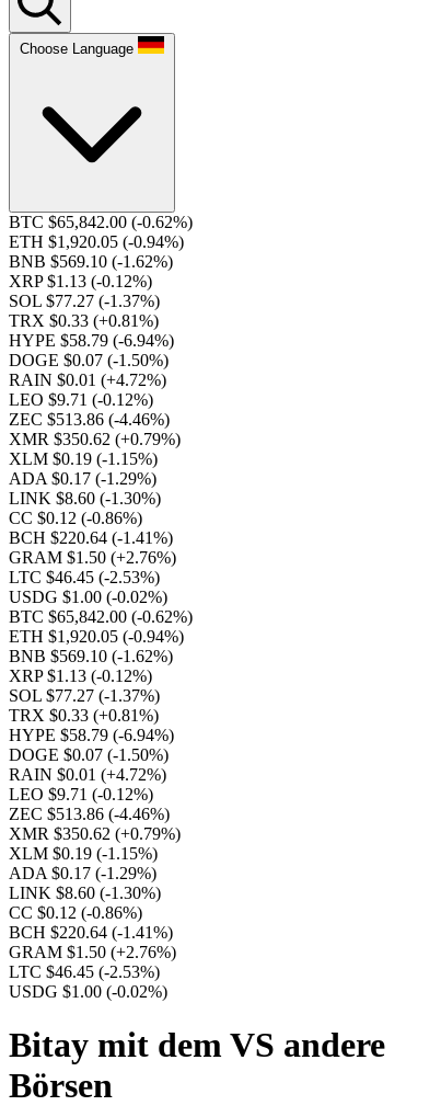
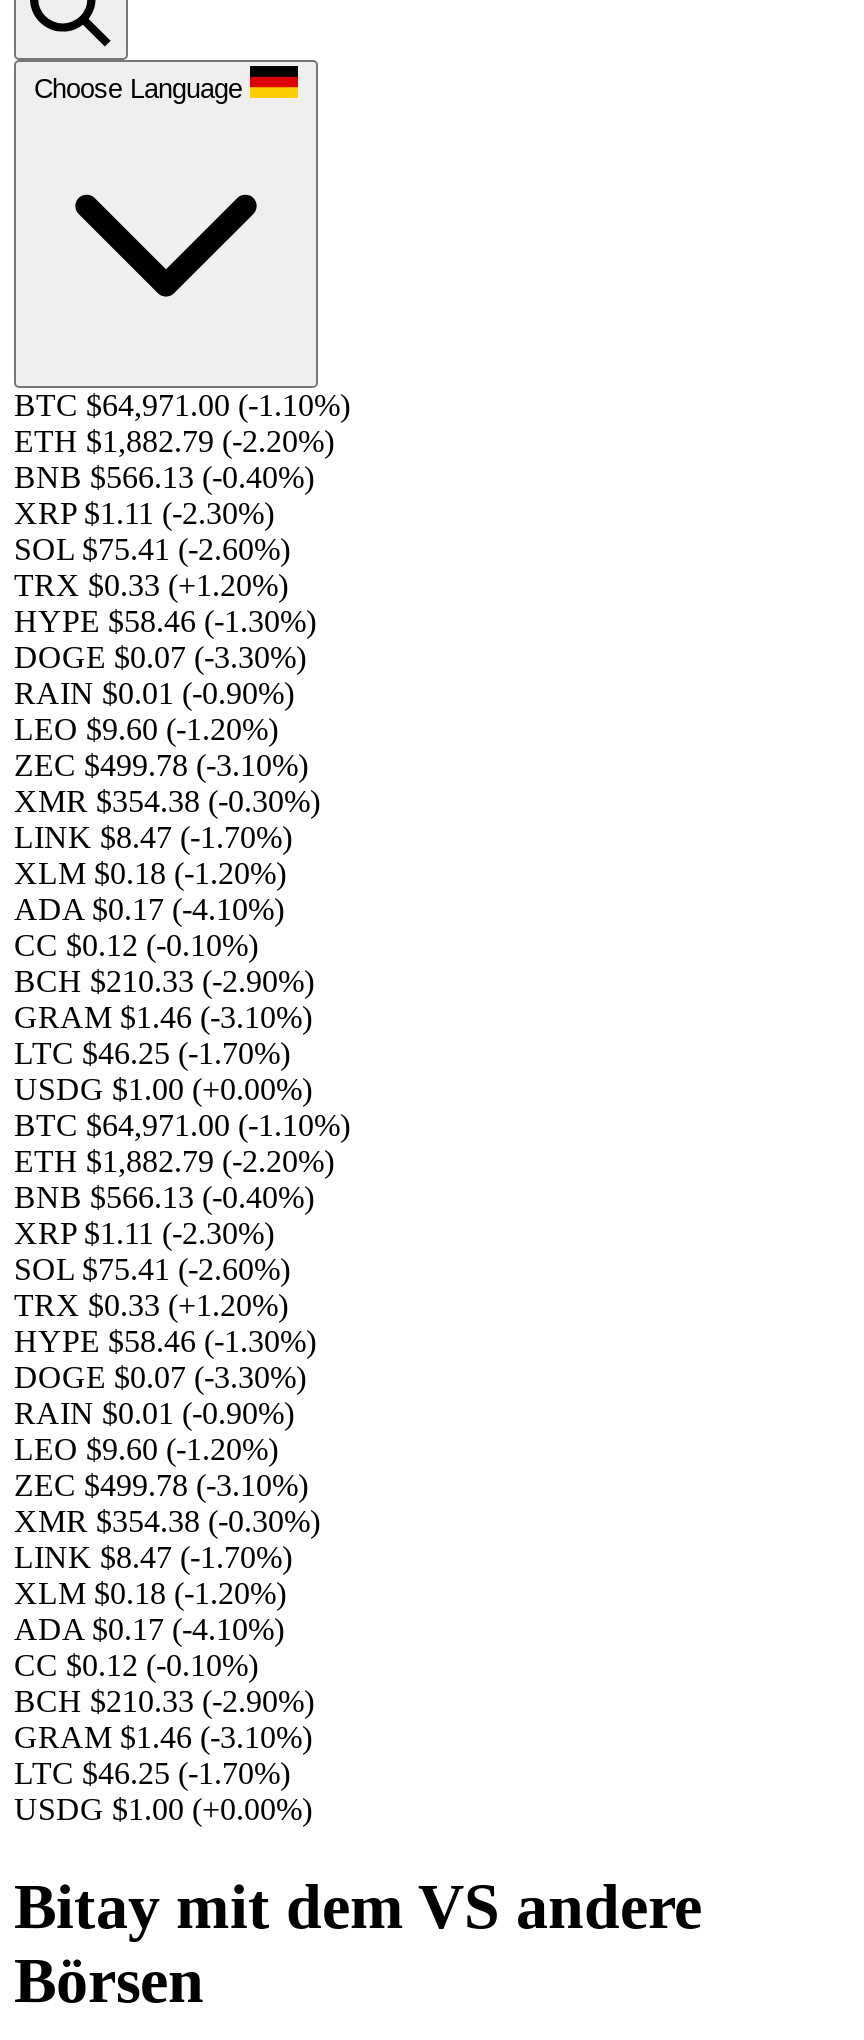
- BTC $65,842.00(-0.62%)
- ETH $1,920.05 (-0.94%)
- BNB $569.10 (-1.62%)
- XRP $1.13 (-0.12%)
- SOL $77.27 (-1.37%)
- TRX $0.33 (+0.81%)
- HYPE $58.79 (-6.94%)
- DOGE $0.07 (-1.50%)
- RAIN $0.01 (+4.72%)
- LEO $9.71 (-0.12%)
- ZEC $513.86 (-4.46%)
- XMR $350.62(+0.79%)
- XLM $0.19 (-1.15%)
- ADA $0.17 (-1.29%)
- LINK $8.60 (-1.30%)
- CC $0.12 (-0.86%)
- BCH $220.64 (-1.41%)
- GRAM $1.50 (+2.76%)
- LTC $46.45 (-2.53%)
- USDG $1.00(-0.02%)
- BTC $65,842.00 (-0.62%)
- ETH $1,920.05 (-0.94%)
- BNB $569.10 (-1.62%)
- XRP $1.13 (-0.12%)
- SOL $77.27 (-1.37%)
- TRX $0.33 (+0.81%)
- HYPE $58.79 (-6.94%)
- DOGE $0.07 (-1.50%)
- RAIN $0.01 (+4.72%)
- LEO $9.71 (-0.12%)
- ZEC $513.86 (-4.46%)
- XMR $350.62(+0.79%)
- XLM $0.19 (-1.15%)
- ADA $0.17 (-1.29%)
- LINK $8.60 (-1.30%)
- CC $0.12 (-0.86%)
- BCH $220.64 (-1.41%)
- GRAM $1.50 (+2.76%)
- LTC $46.45 (-2.53%)
- USDG $1.00(-0.02%)
+ BTC $64,971.00(-1.10%)
+ ETH $1,882.79 (-2.20%)
+ BNB $566.13 (-0.40%)
+ XRP $1.11 (-2.30%)
+ SOL $75.41 (-2.60%)
+ TRX $0.33 (+1.20%)
+ HYPE $58.46 (-1.30%)
+ DOGE $0.07 (-3.30%)
+ RAIN $0.01 (-0.90%)
+ LEO $9.60 (-1.20%)
+ ZEC $499.78 (-3.10%)
+ XMR $354.38(-0.30%)
+ LINK $8.47 (-1.70%)
+ XLM $0.18 (-1.20%)
+ ADA $0.17 (-4.10%)
+ CC $0.12 (-0.10%)
+ BCH $210.33 (-2.90%)
+ GRAM $1.46 (-3.10%)
+ LTC $46.25 (-1.70%)
+ USDG $1.00(+0.00%)
+ BTC $64,971.00 (-1.10%)
+ ETH $1,882.79 (-2.20%)
+ BNB $566.13 (-0.40%)
+ XRP $1.11 (-2.30%)
+ SOL $75.41 (-2.60%)
+ TRX $0.33 (+1.20%)
+ HYPE $58.46 (-1.30%)
+ DOGE $0.07 (-3.30%)
+ RAIN $0.01 (-0.90%)
+ LEO $9.60 (-1.20%)
+ ZEC $499.78 (-3.10%)
+ XMR $354.38(-0.30%)
+ LINK $8.47 (-1.70%)
+ XLM $0.18 (-1.20%)
+ ADA $0.17 (-4.10%)
+ CC $0.12 (-0.10%)
+ BCH $210.33 (-2.90%)
+ GRAM $1.46 (-3.10%)
+ LTC $46.25 (-1.70%)
+ USDG $1.00(+0.00%)
